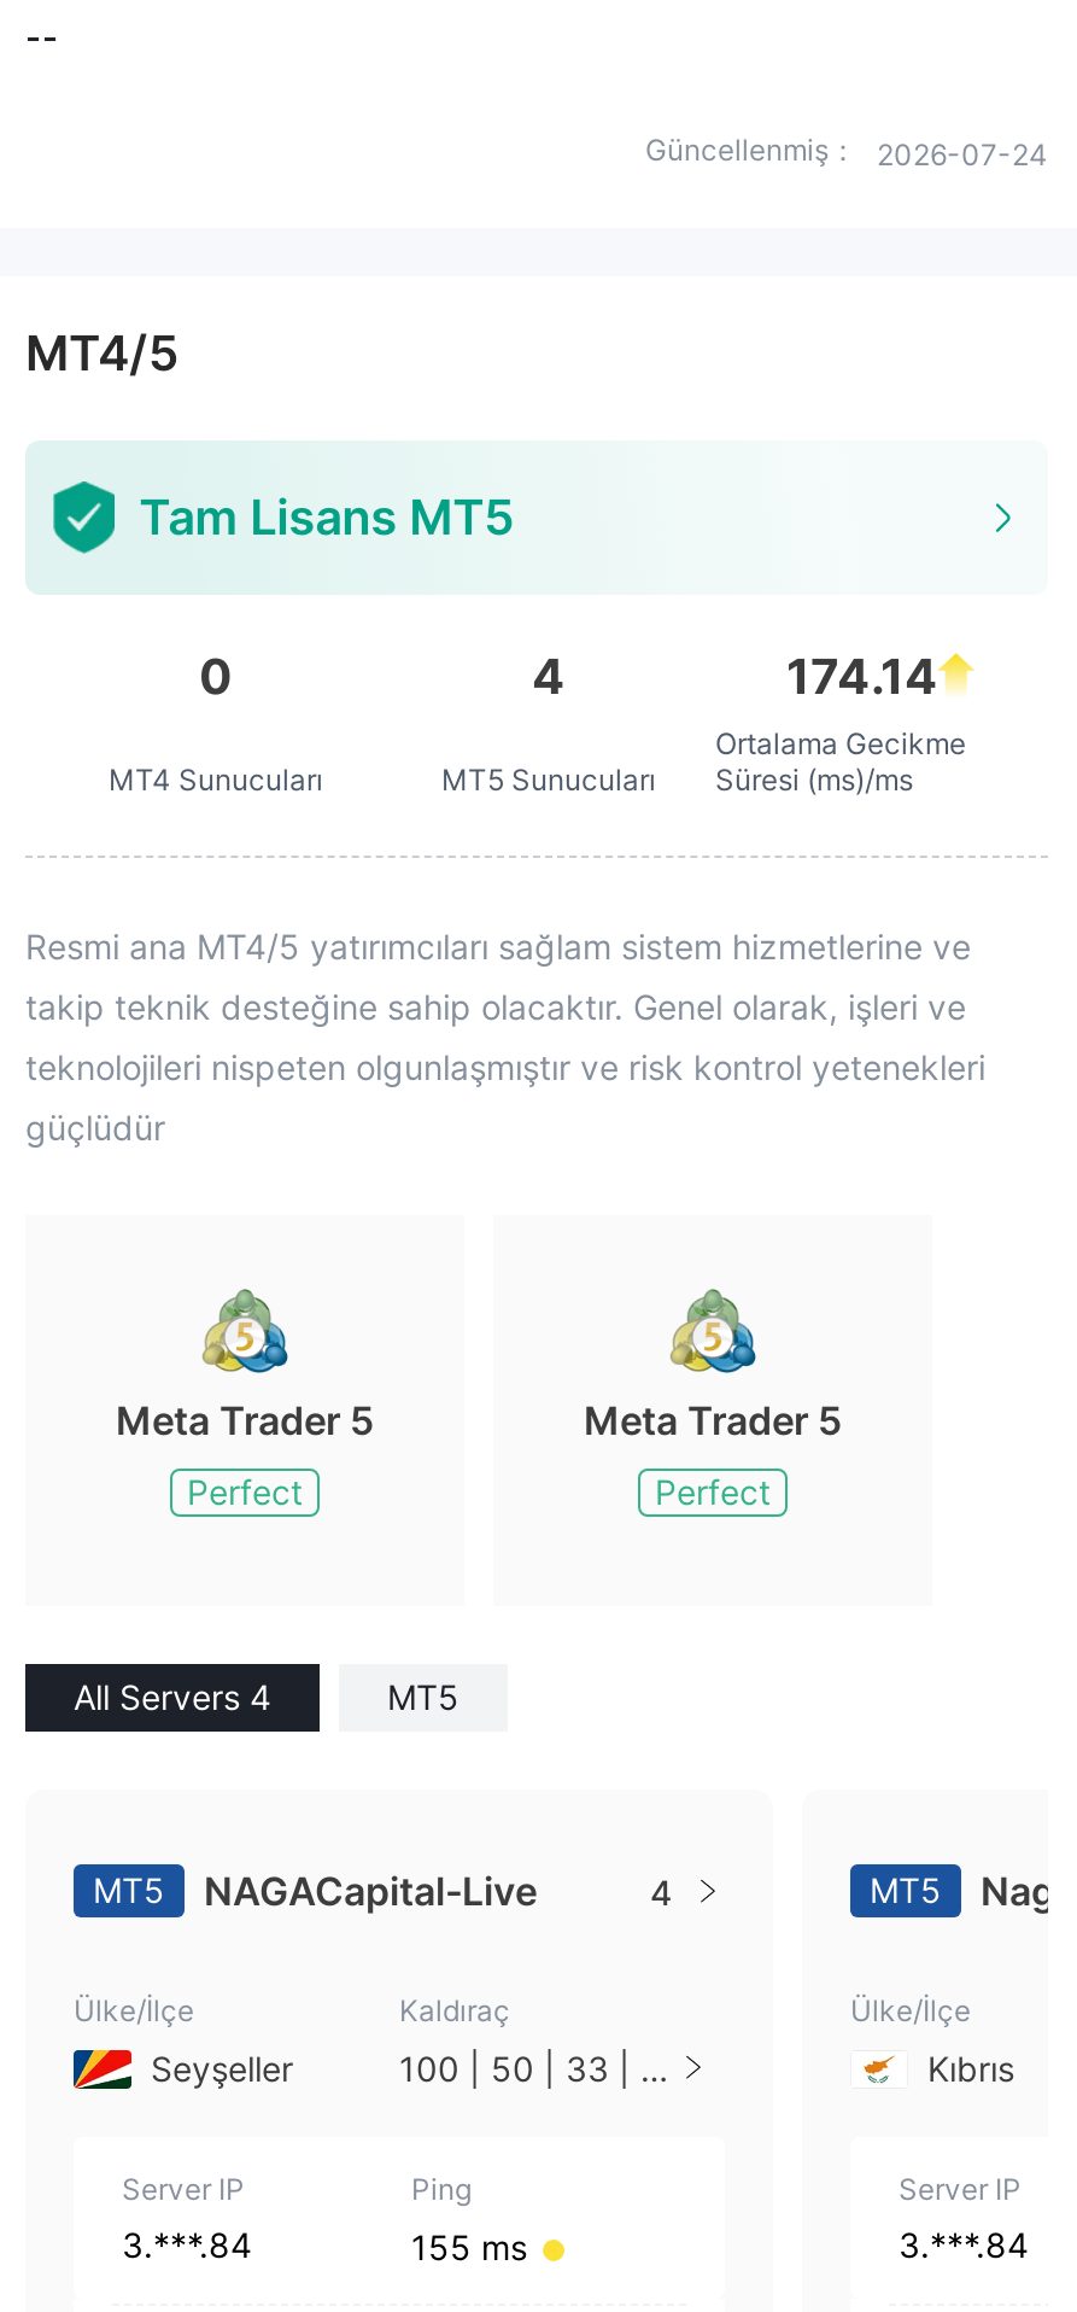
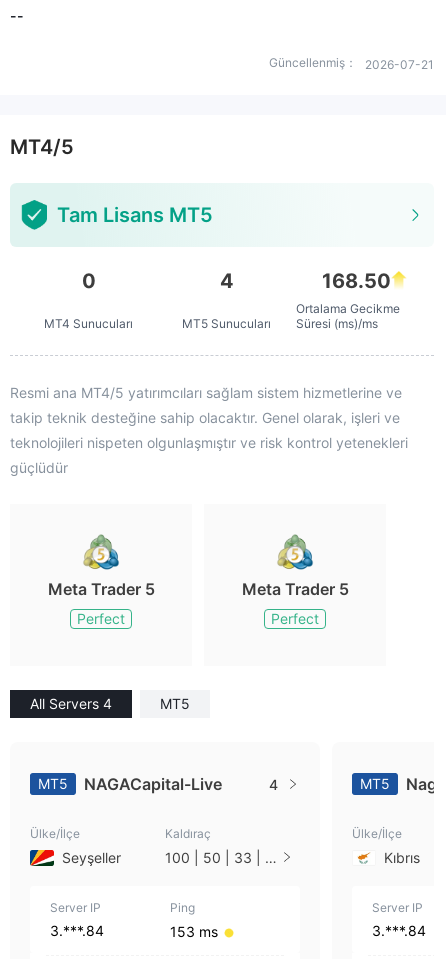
- Güncellenmiş： 2026-07-24
+ Güncellenmiş： 2026-07-21

- 174.14
+ 168.50

- 155 ms
+ 153 ms
